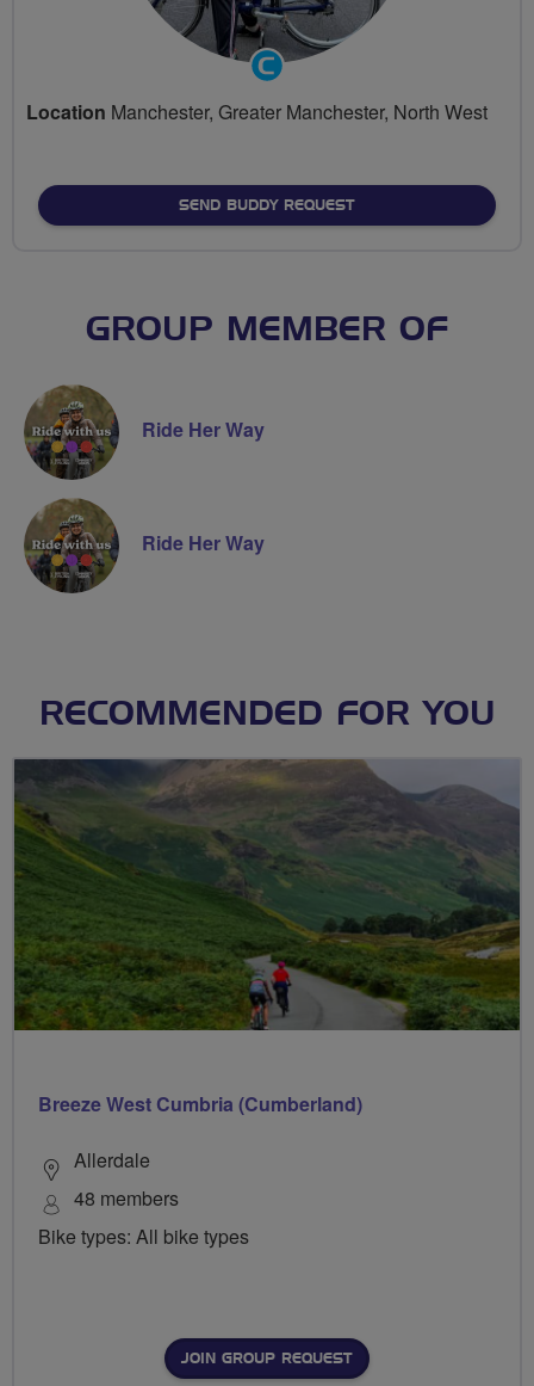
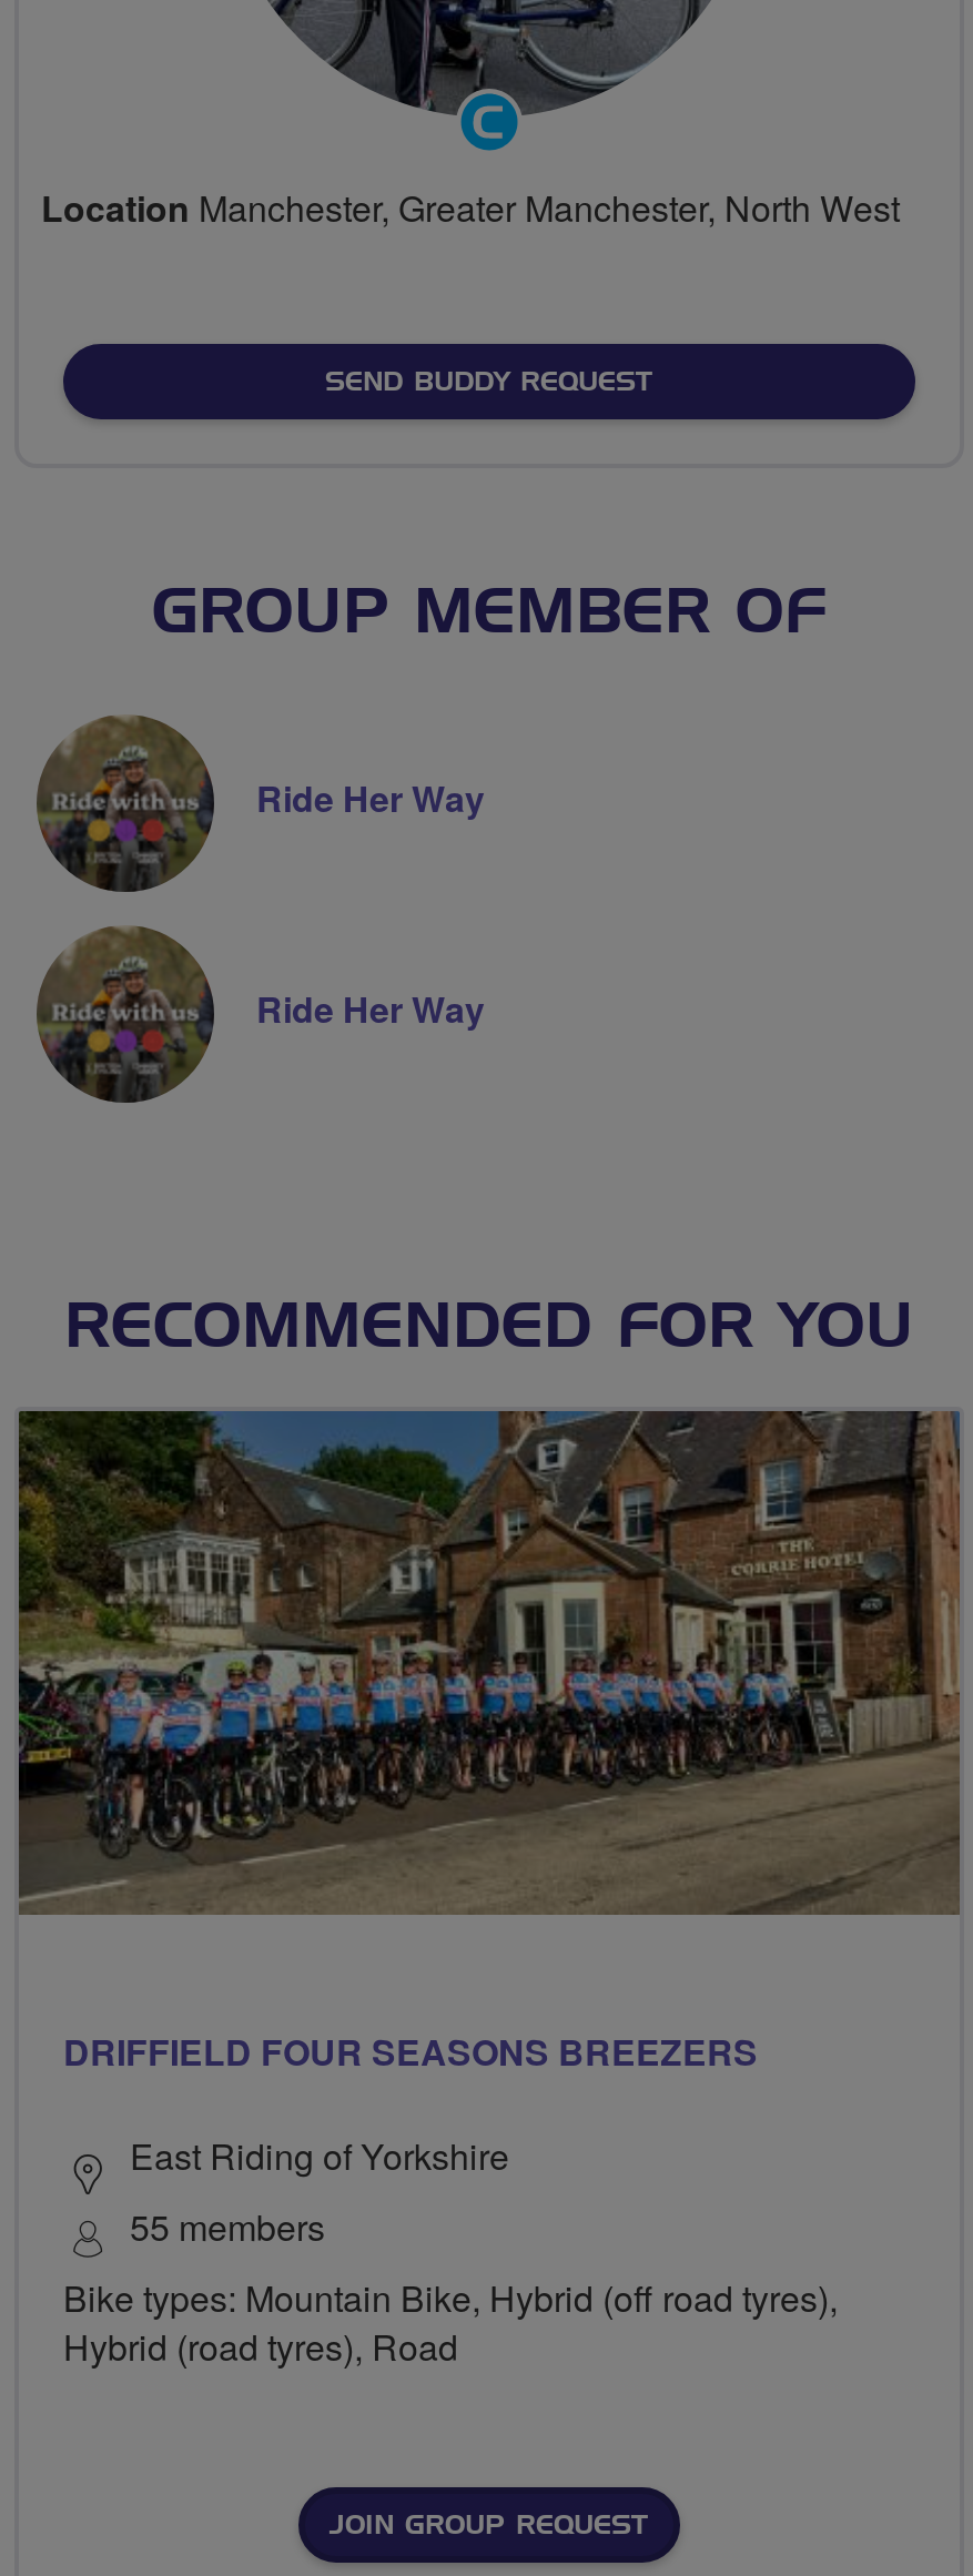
- [image]
+ [image]

- Breeze West Cumbria (Cumberland)
+ DRIFFIELD FOUR SEASONS BREEZERS

- Allerdale
- 48 members
- Bike types: All bike types
+ East Riding of Yorkshire
+ 55 members
+ Bike types: Mountain Bike, Hybrid (off road tyres),
+ Hybrid (road tyres), Road
